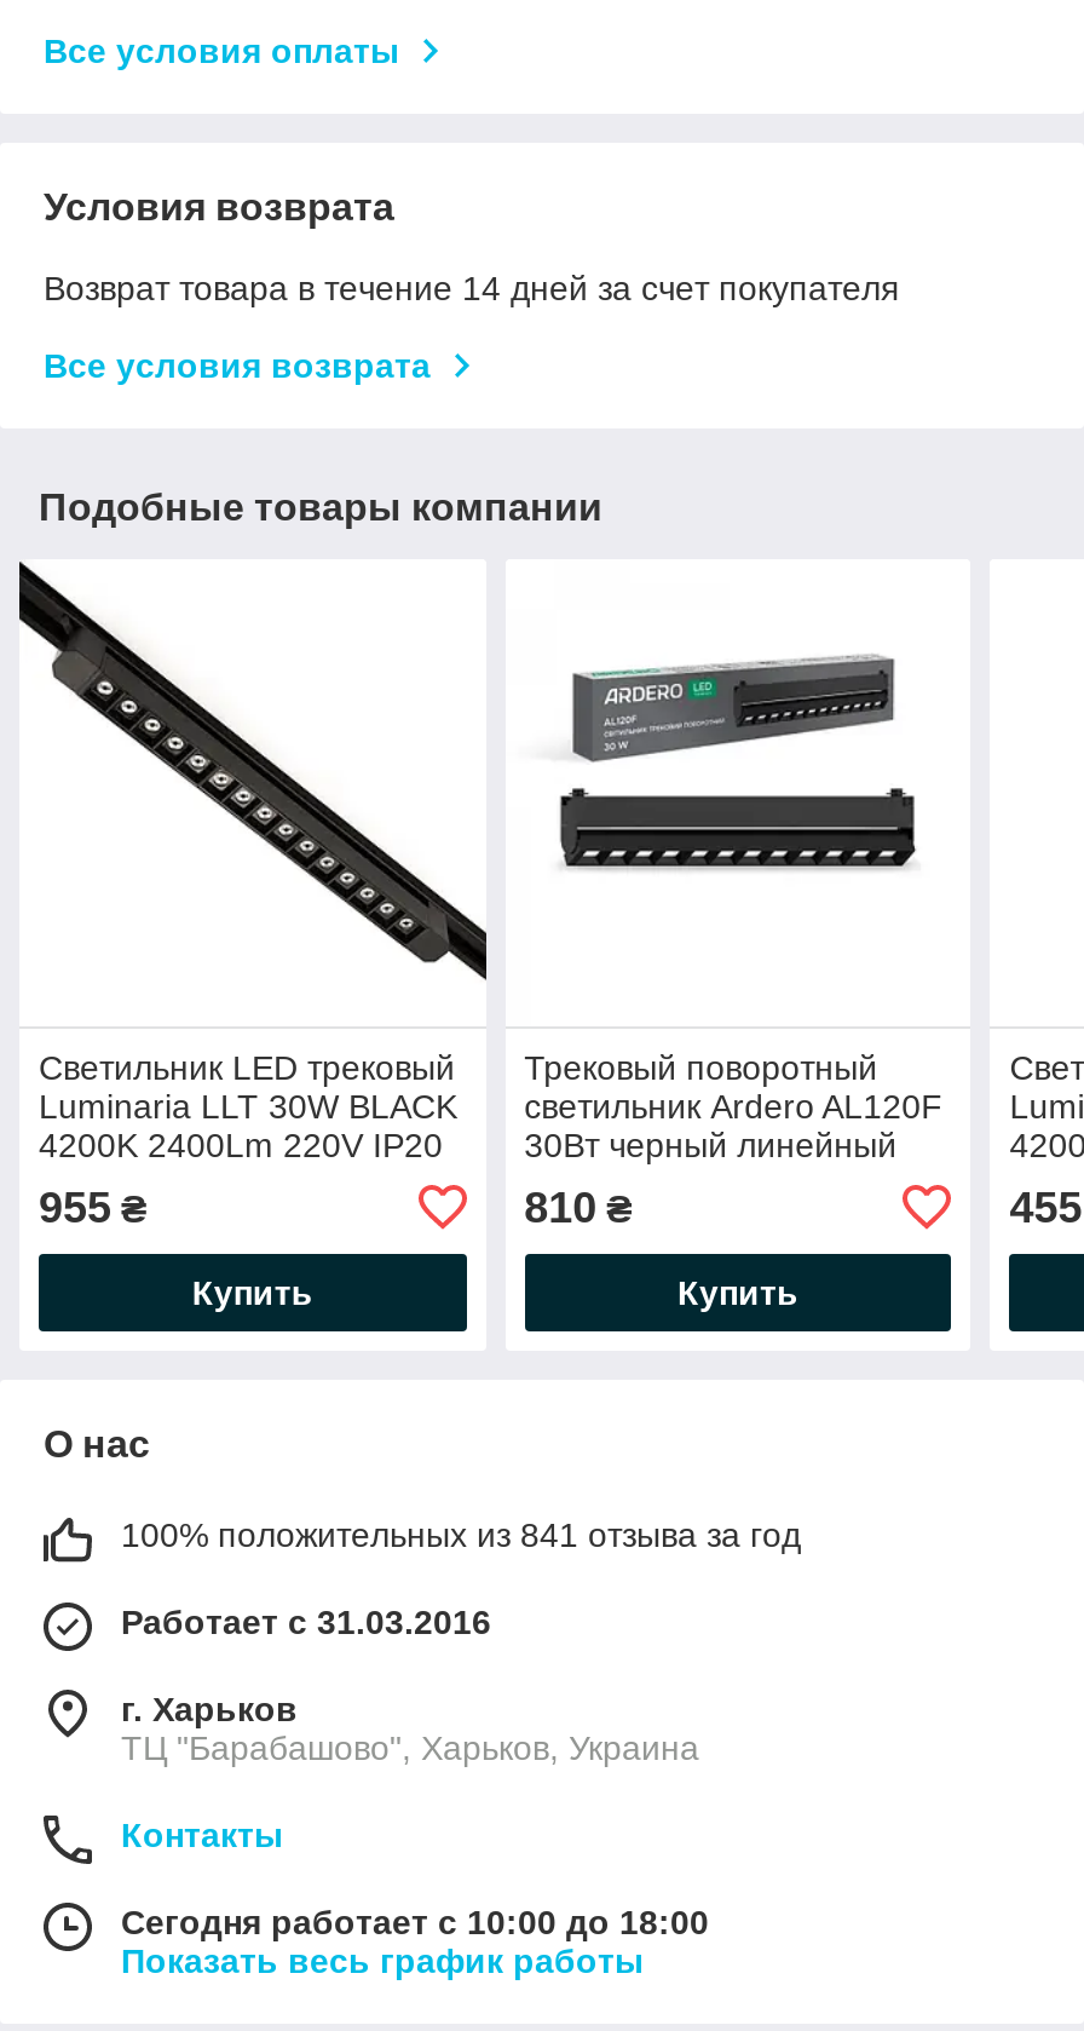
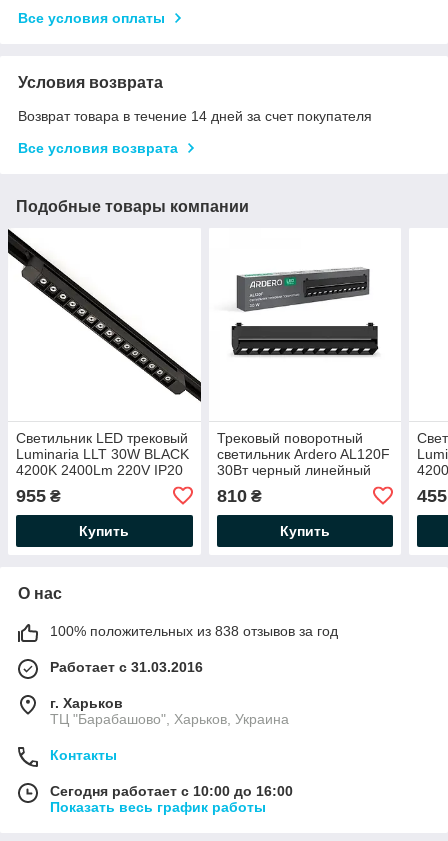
- 100% положительных из 841 отзыва за год
+ 100% положительных из 838 отзывов за год

- Сегодня работает с 10:00 до 18:00
+ Сегодня работает с 10:00 до 16:00
